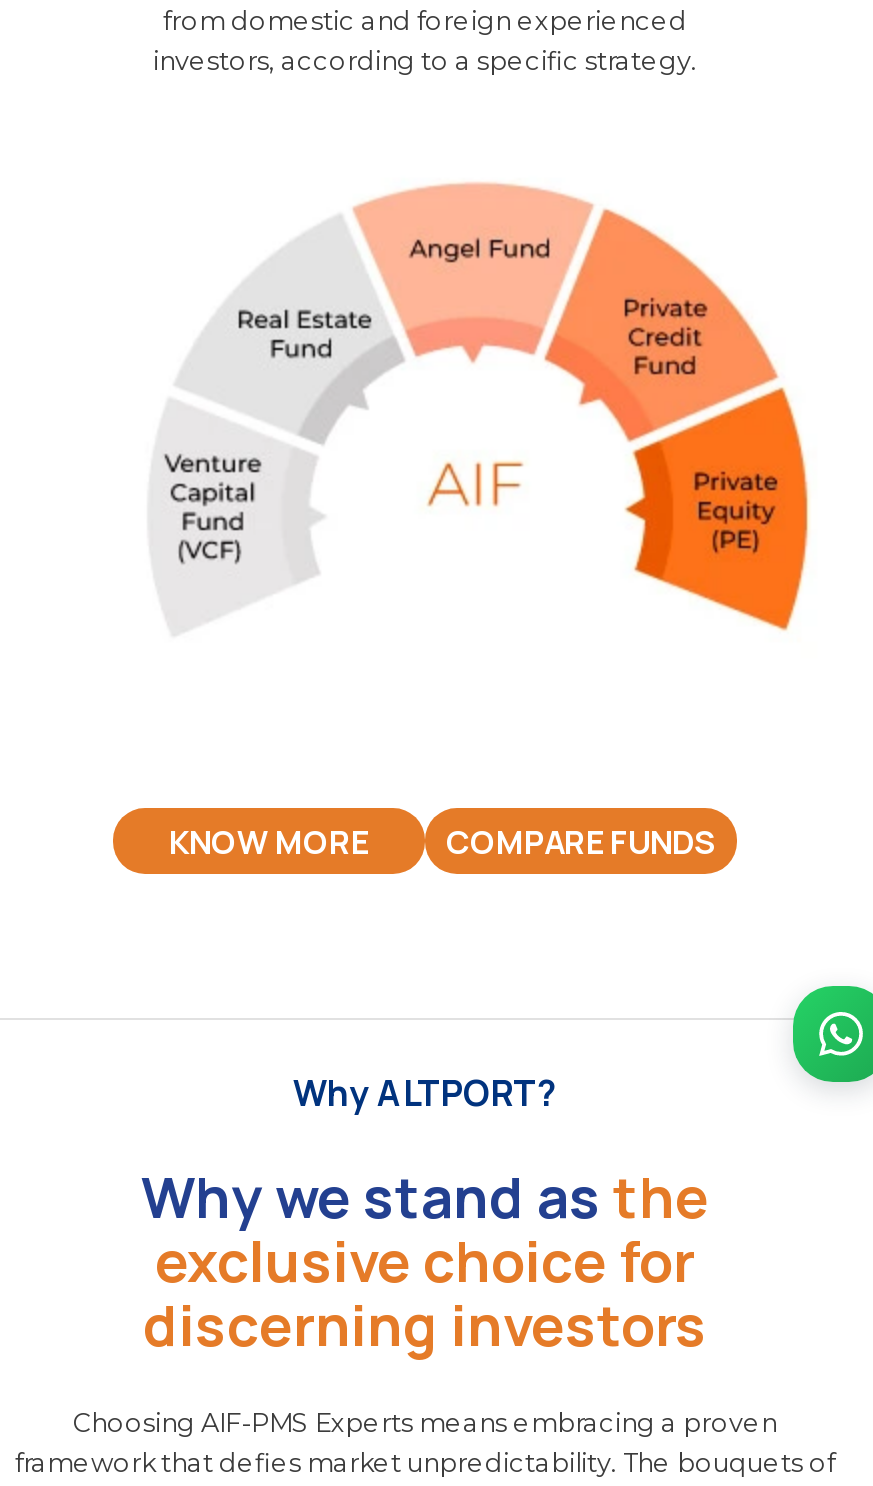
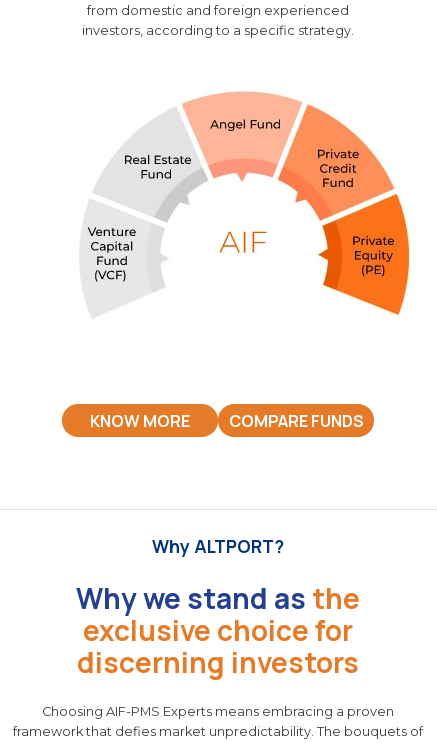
- [image]
